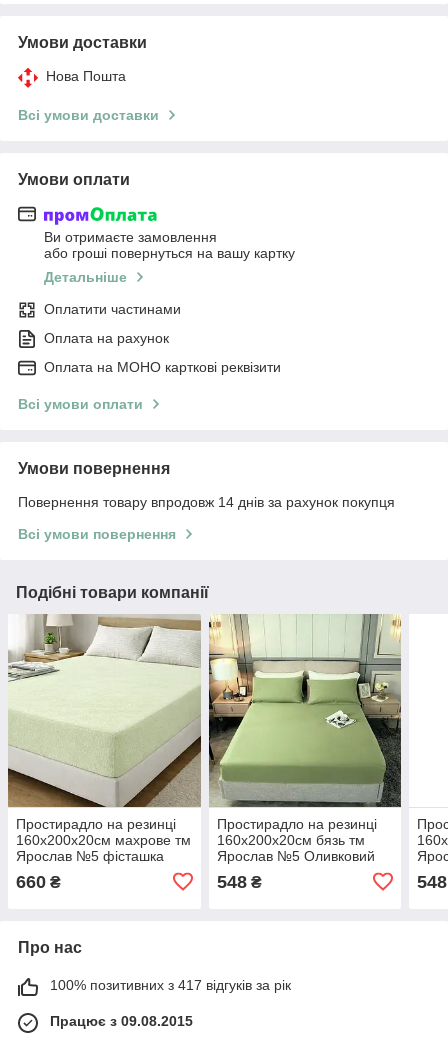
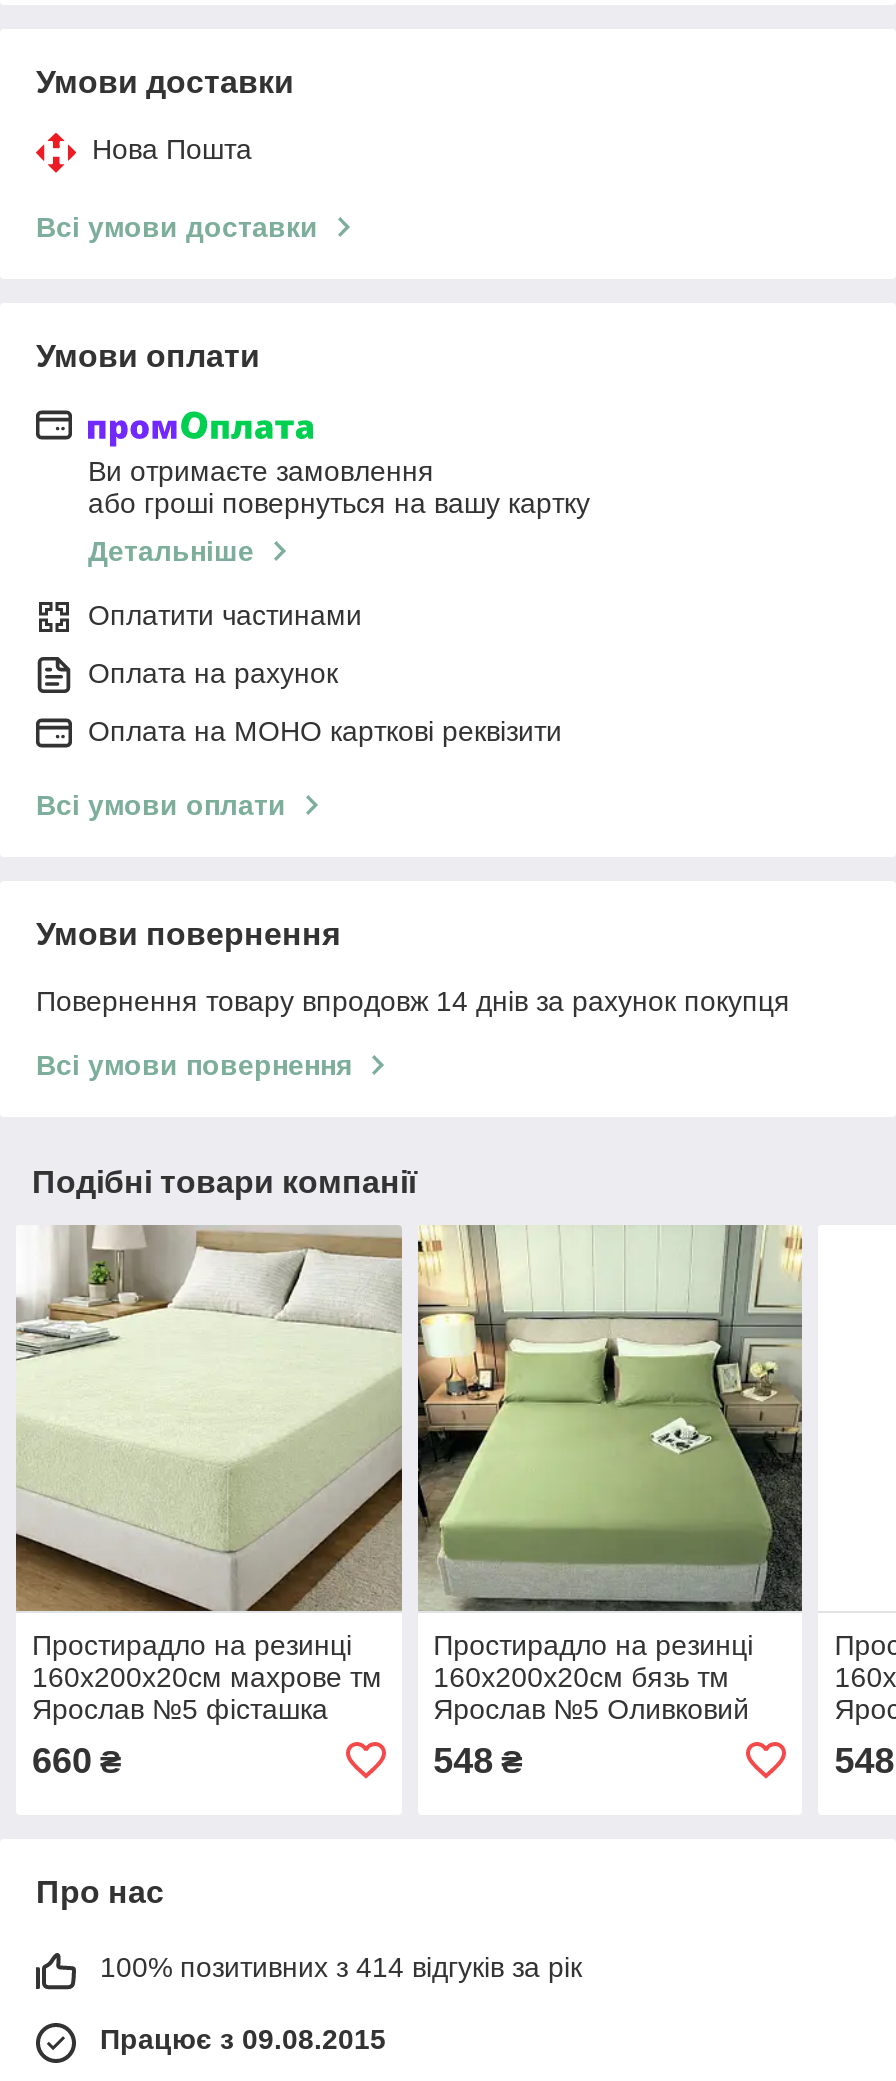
- 100% позитивних з 417 відгуків за рік
+ 100% позитивних з 414 відгуків за рік
